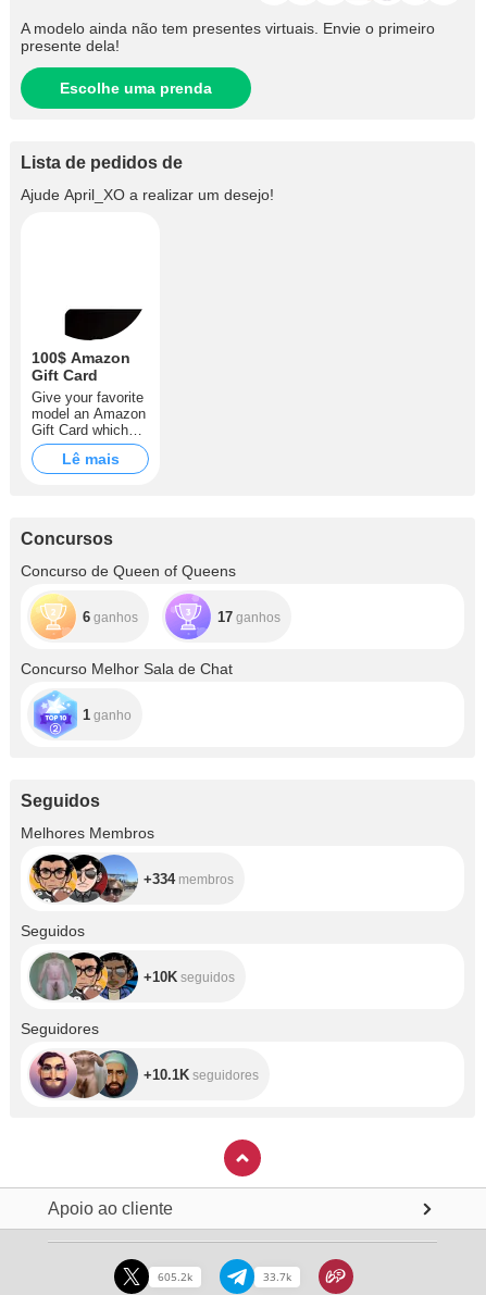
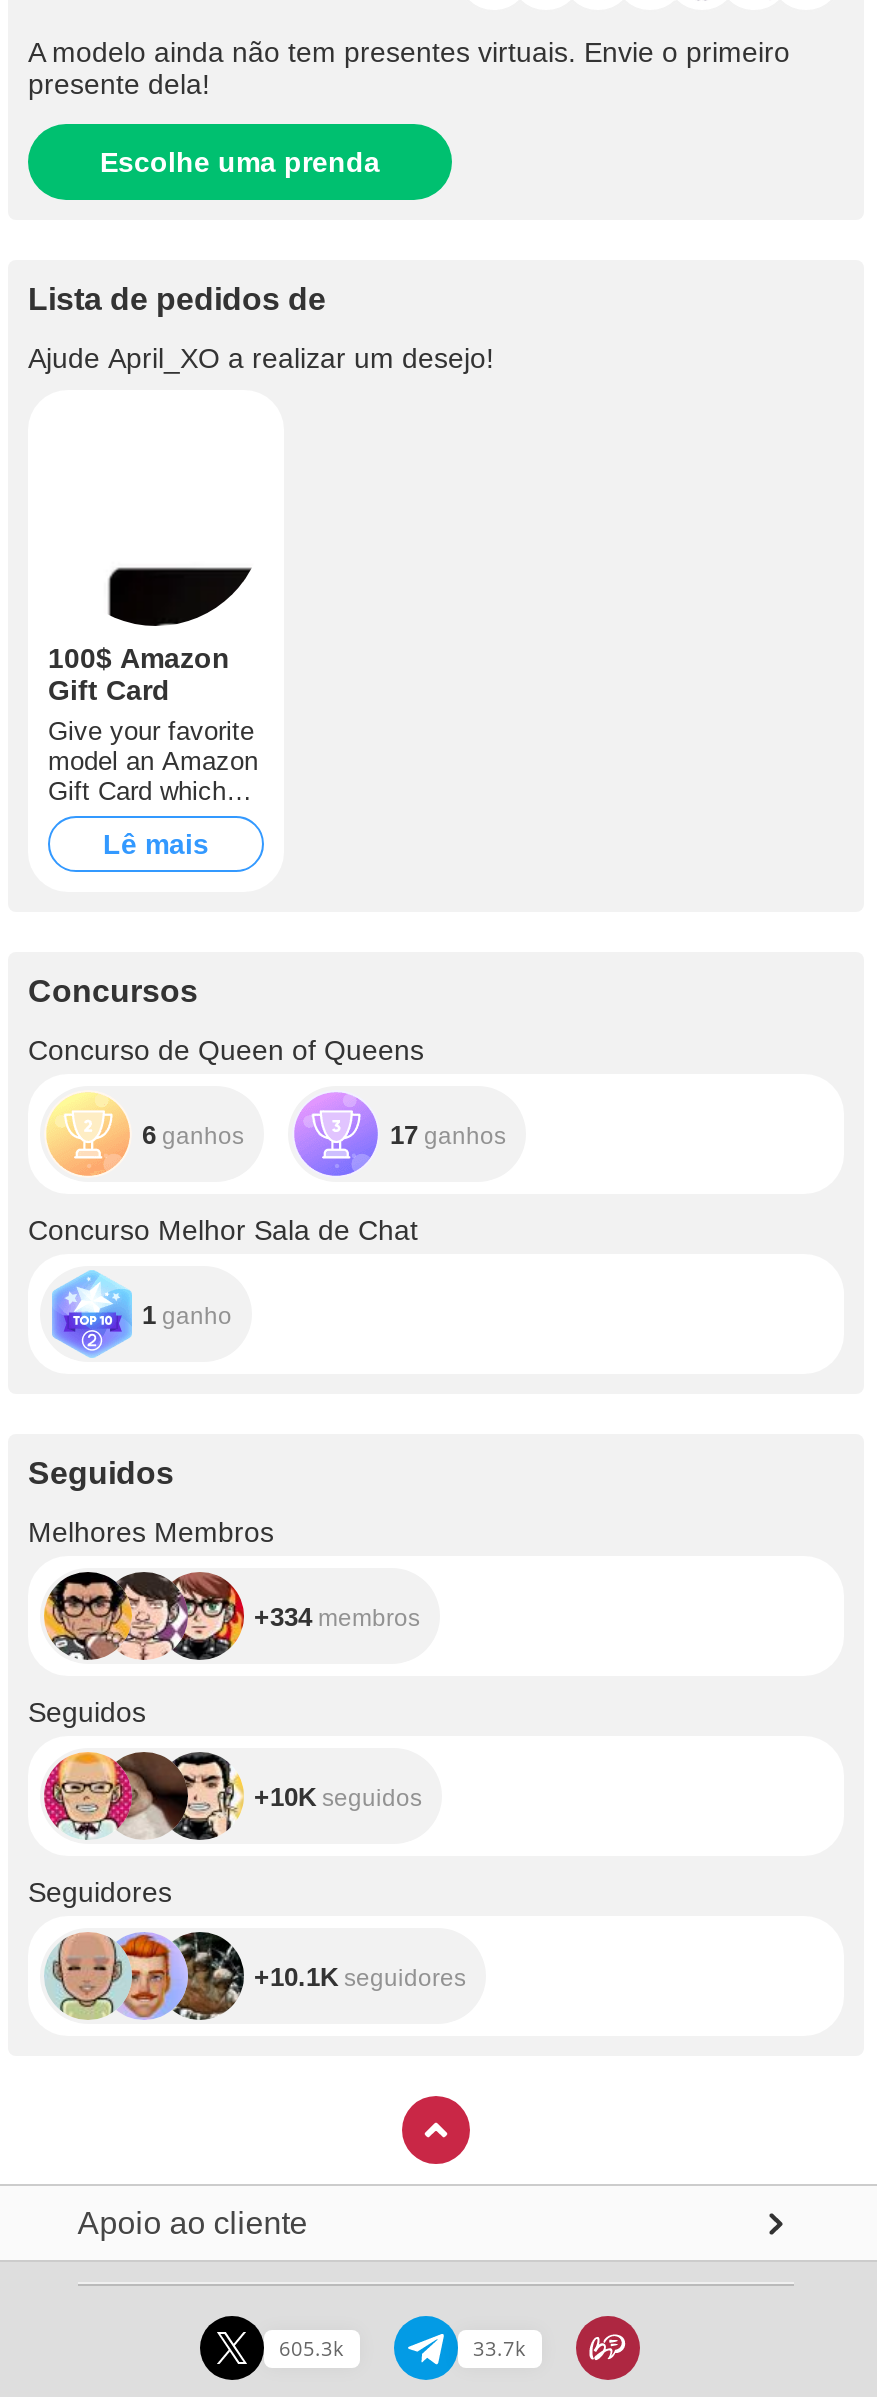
- [image]
+ [image]

- [image]
+ [image]

- [image]
+ [image]

- 605.2k
+ 605.3k
